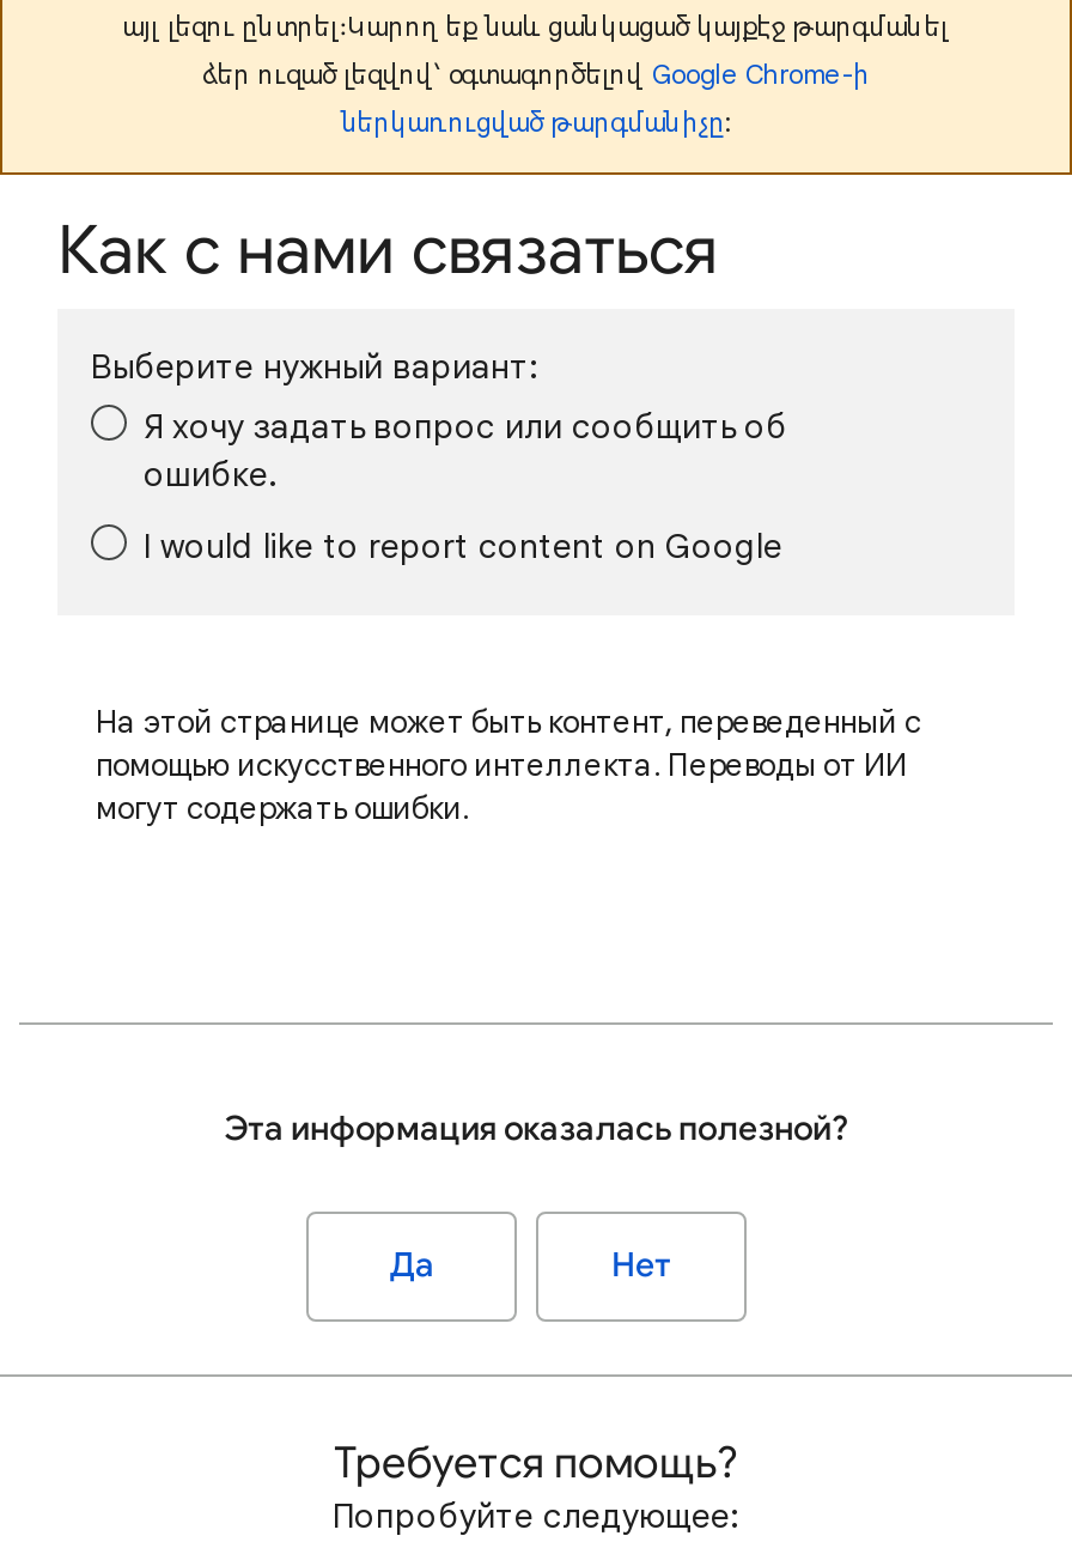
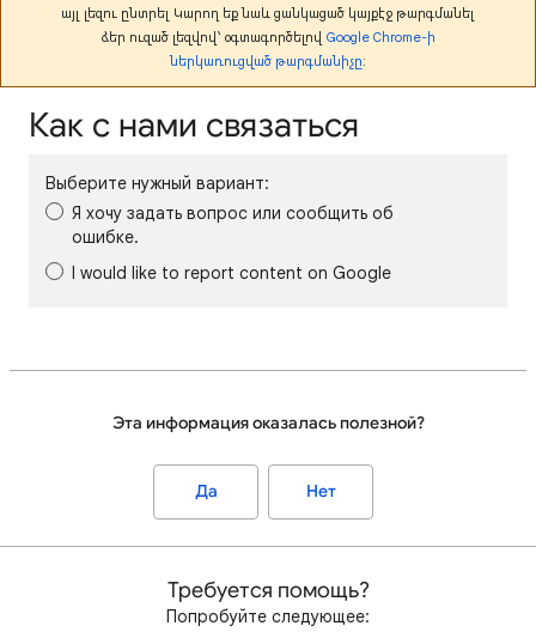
- На этой странице может быть контент, переведенный с
- помощью искусственного интеллекта. Переводы от ИИ
- могут содержать ошибки.
